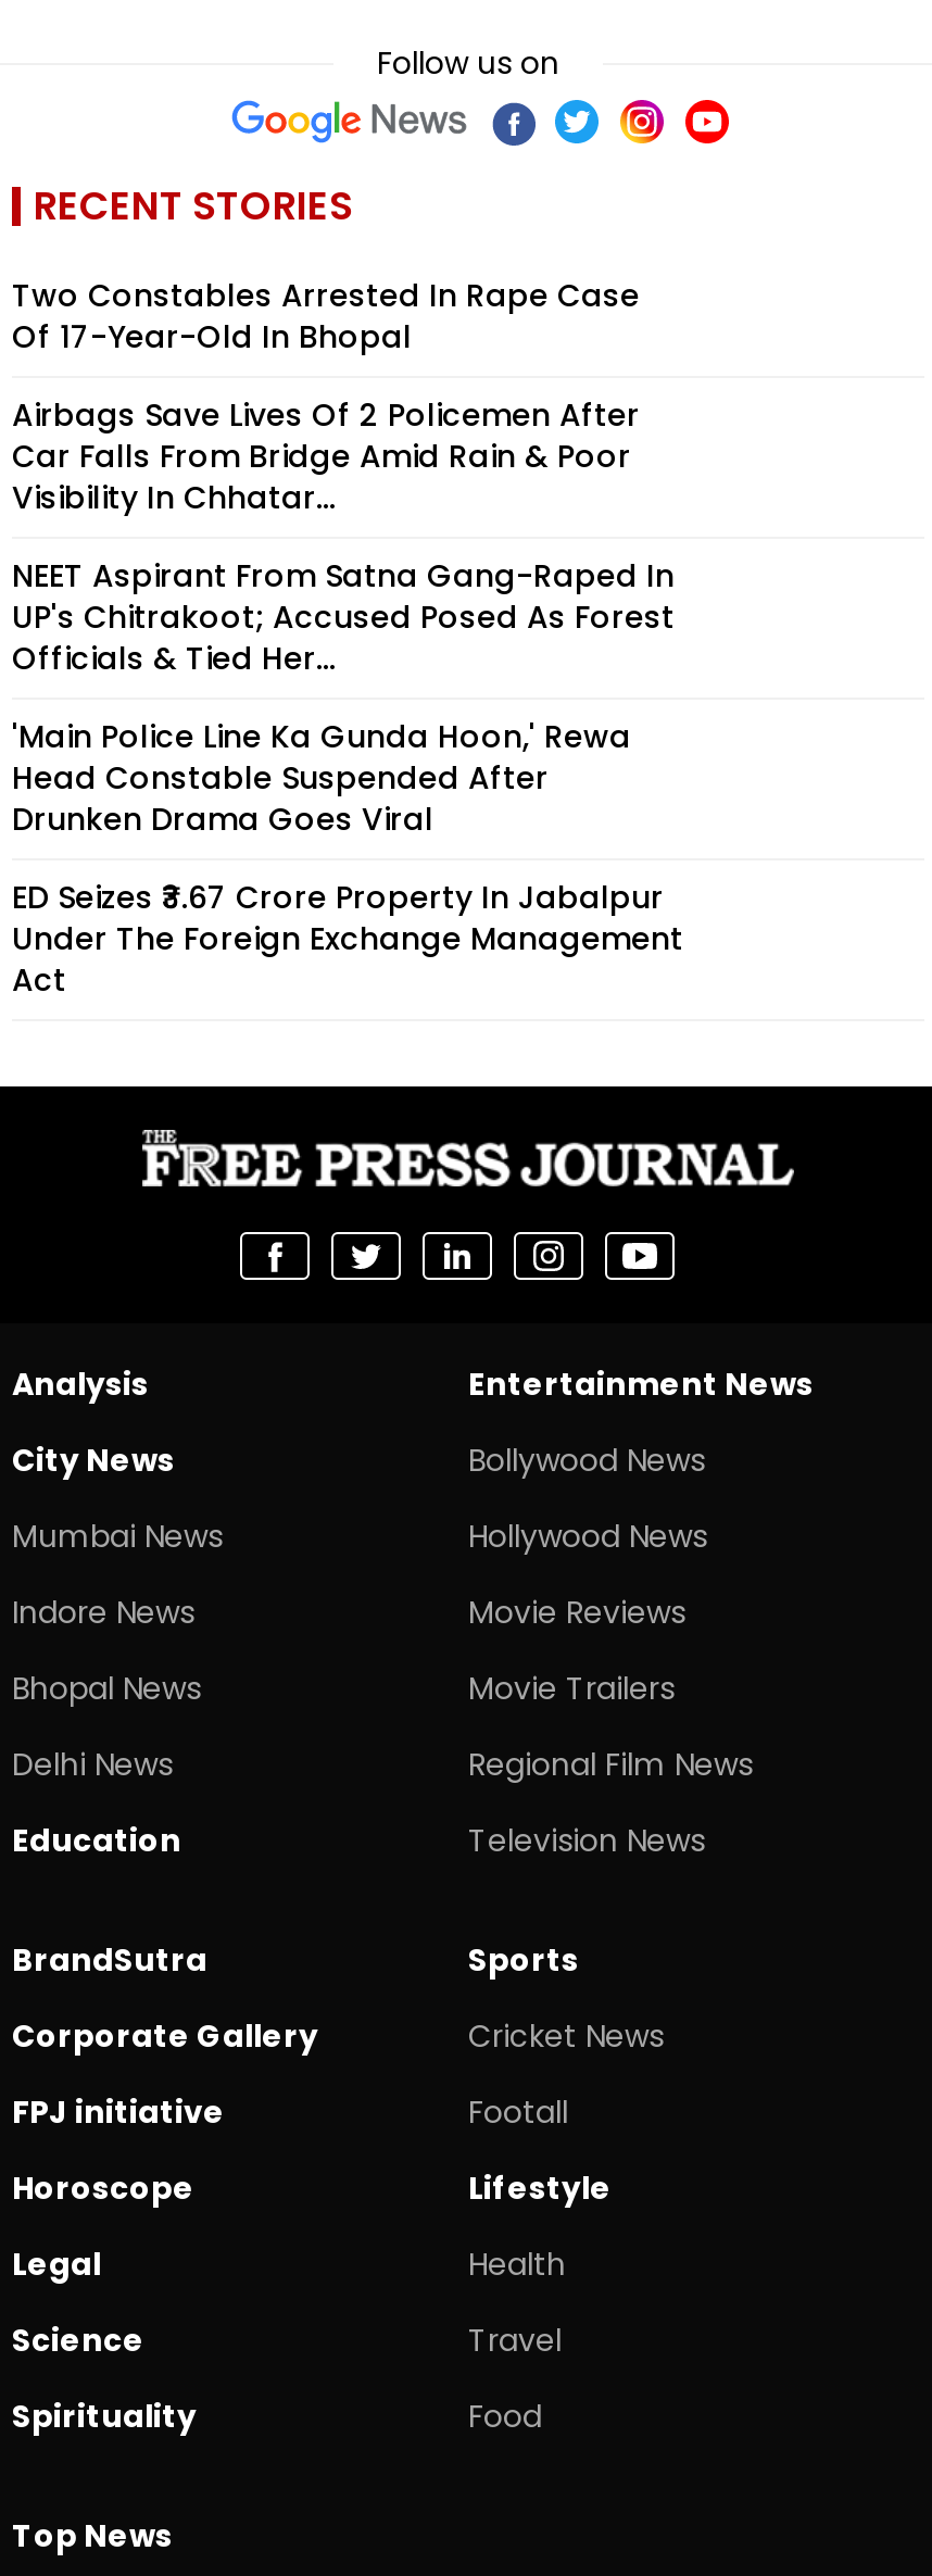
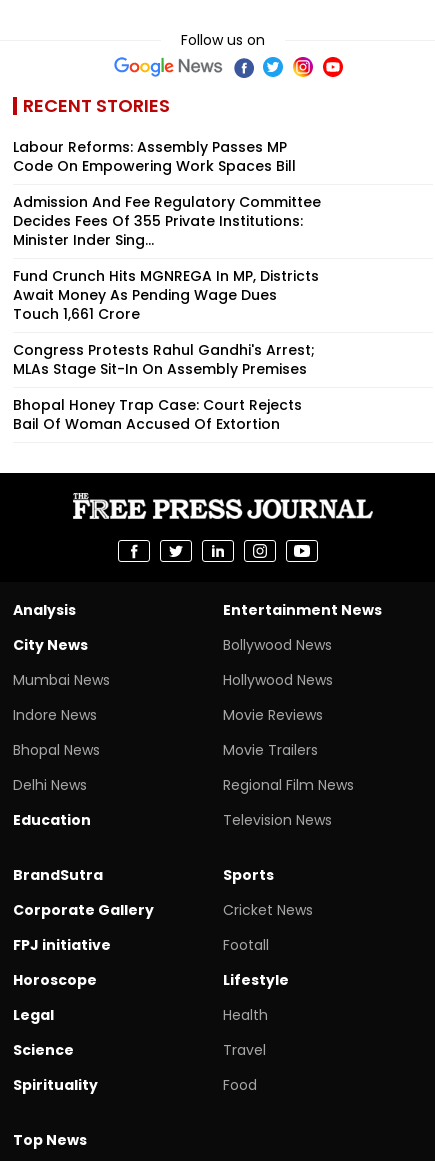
- Two Constables Arrested In Rape Case
- Of 17-Year-Old In Bhopal
+ Labour Reforms: Assembly Passes MP
+ Code On Empowering Work Spaces Bill

- Airbags Save Lives Of 2 Policemen After
- Car Falls From Bridge Amid Rain & Poor
- Visibility In Chhatar...
+ Admission And Fee Regulatory Committee
+ Decides Fees Of 355 Private Institutions:
+ Minister Inder Sing...

- NEET Aspirant From Satna Gang-Raped In
- UP's Chitrakoot; Accused Posed As Forest
- Officials & Tied Her...
+ Fund Crunch Hits MGNREGA In MP, Districts
+ Await Money As Pending Wage Dues
+ Touch ₹1,661 Crore

- 'Main Police Line Ka Gunda Hoon,' Rewa
- Head Constable Suspended After
- Drunken Drama Goes Viral
+ Congress Protests Rahul Gandhi's Arrest;
+ MLAs Stage Sit-In On Assembly Premises

- ED Seizes ₹3.67 Crore Property In Jabalpur
- Under The Foreign Exchange Management
- Act
+ Bhopal Honey Trap Case: Court Rejects
+ Bail Of Woman Accused Of Extortion
